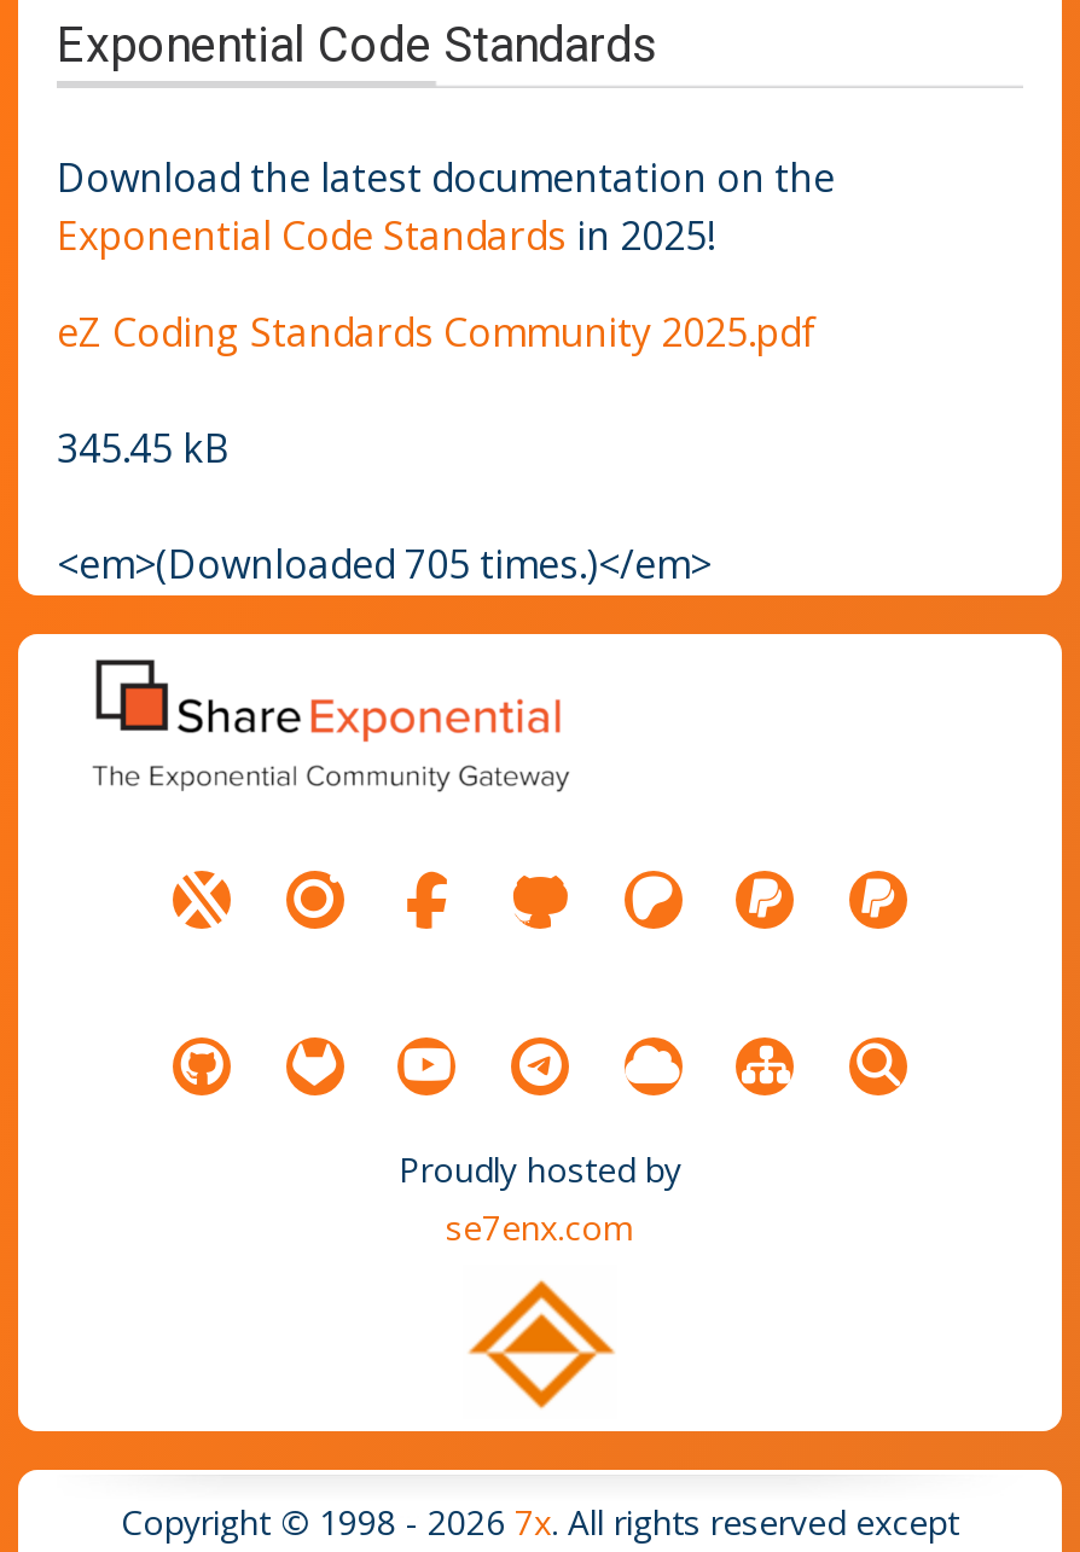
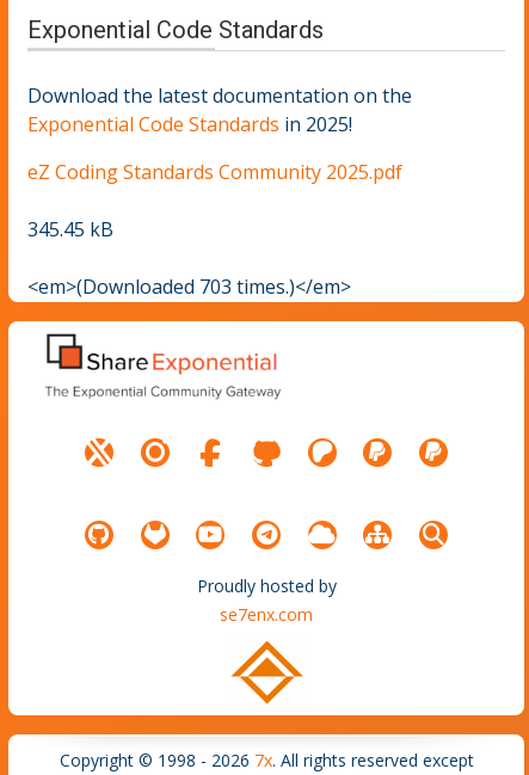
- <em>(Downloaded 705 times.)</em>
+ <em>(Downloaded 703 times.)</em>
